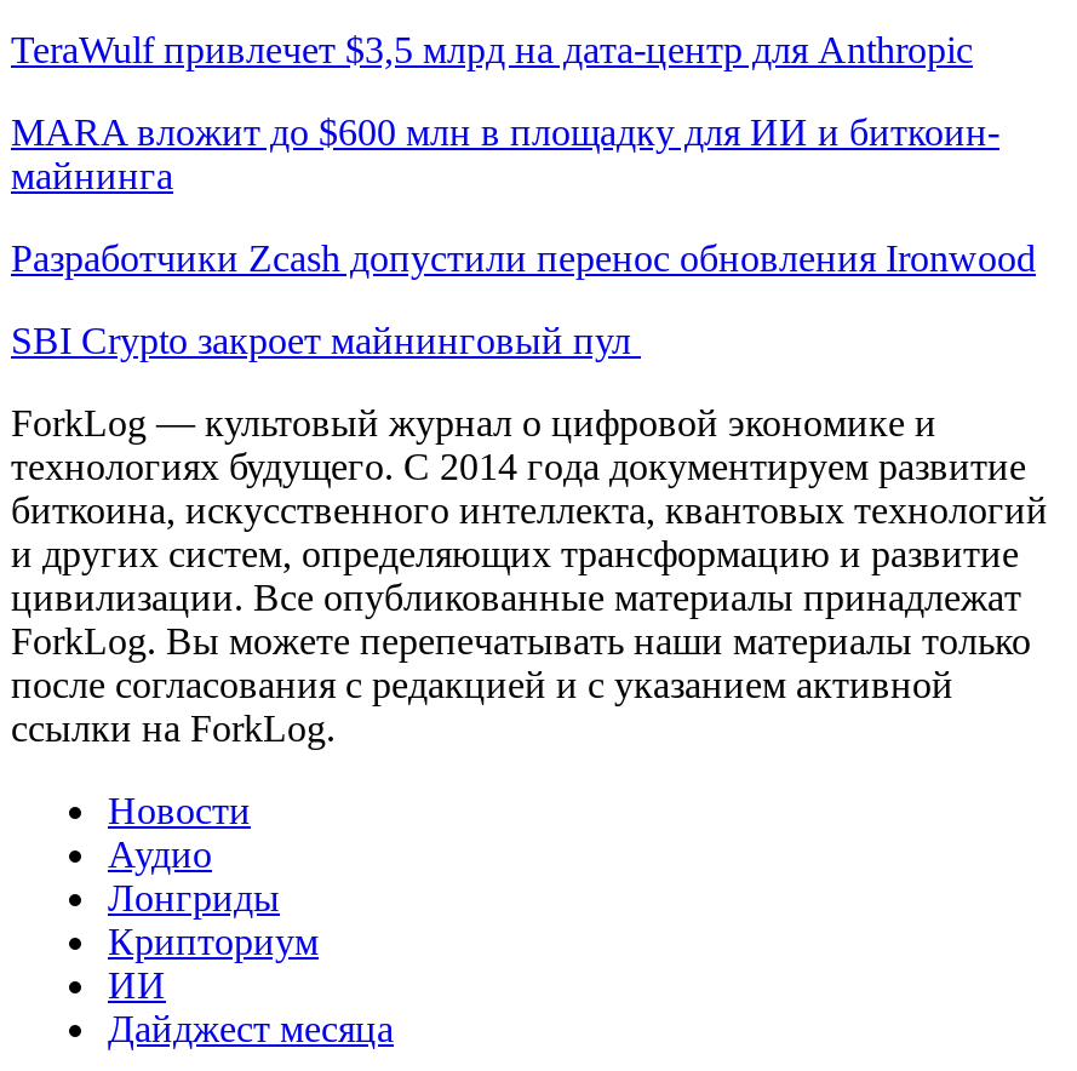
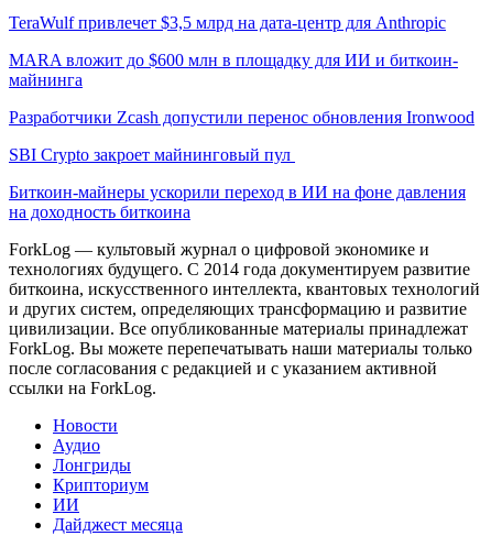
+ Биткоин-майнеры ускорили переход в ИИ на фоне давления
+ на доходность биткоина
